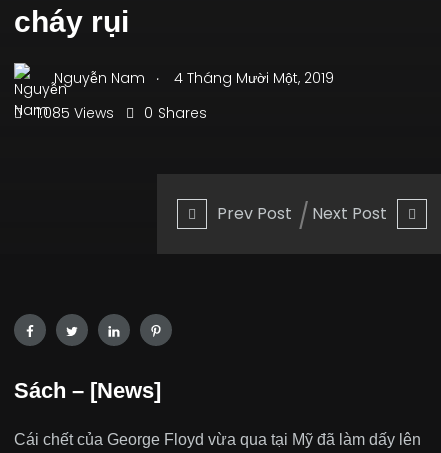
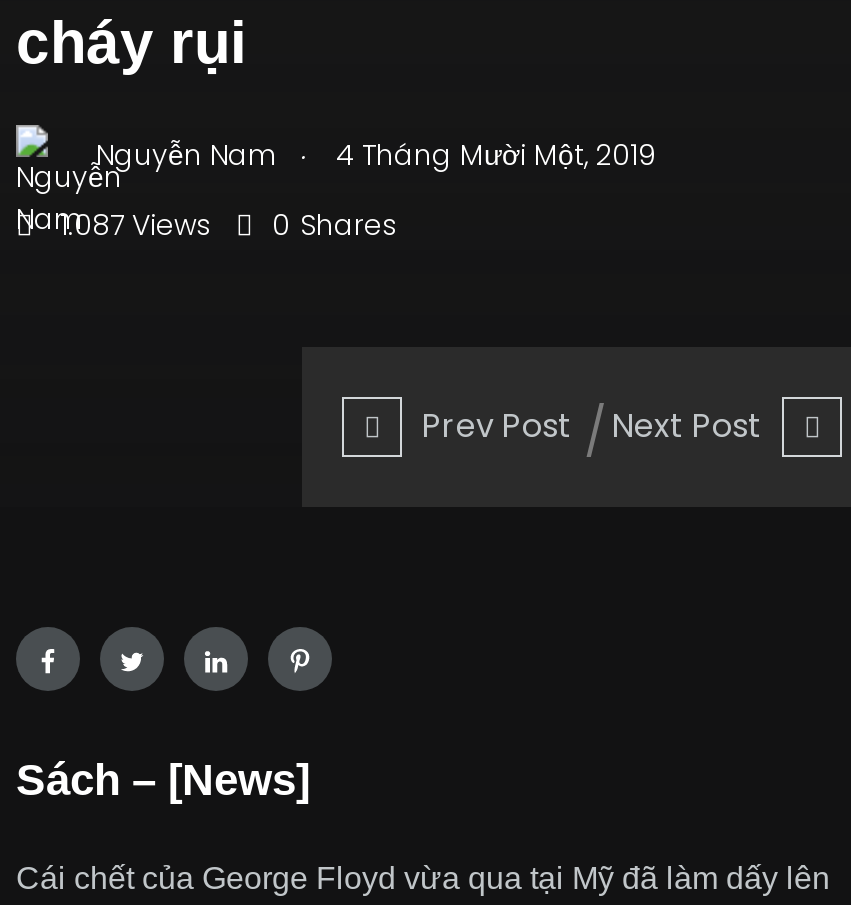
- 1.085 Views 0 Shares
+ 1.087 Views 0 Shares
